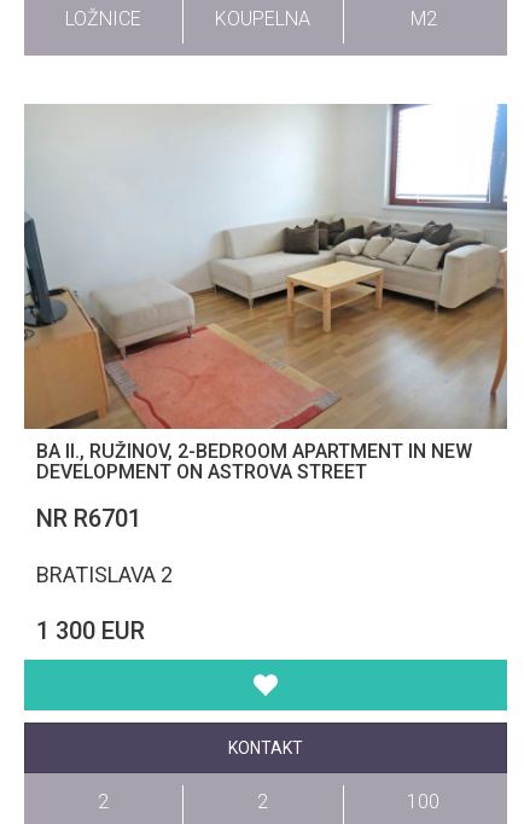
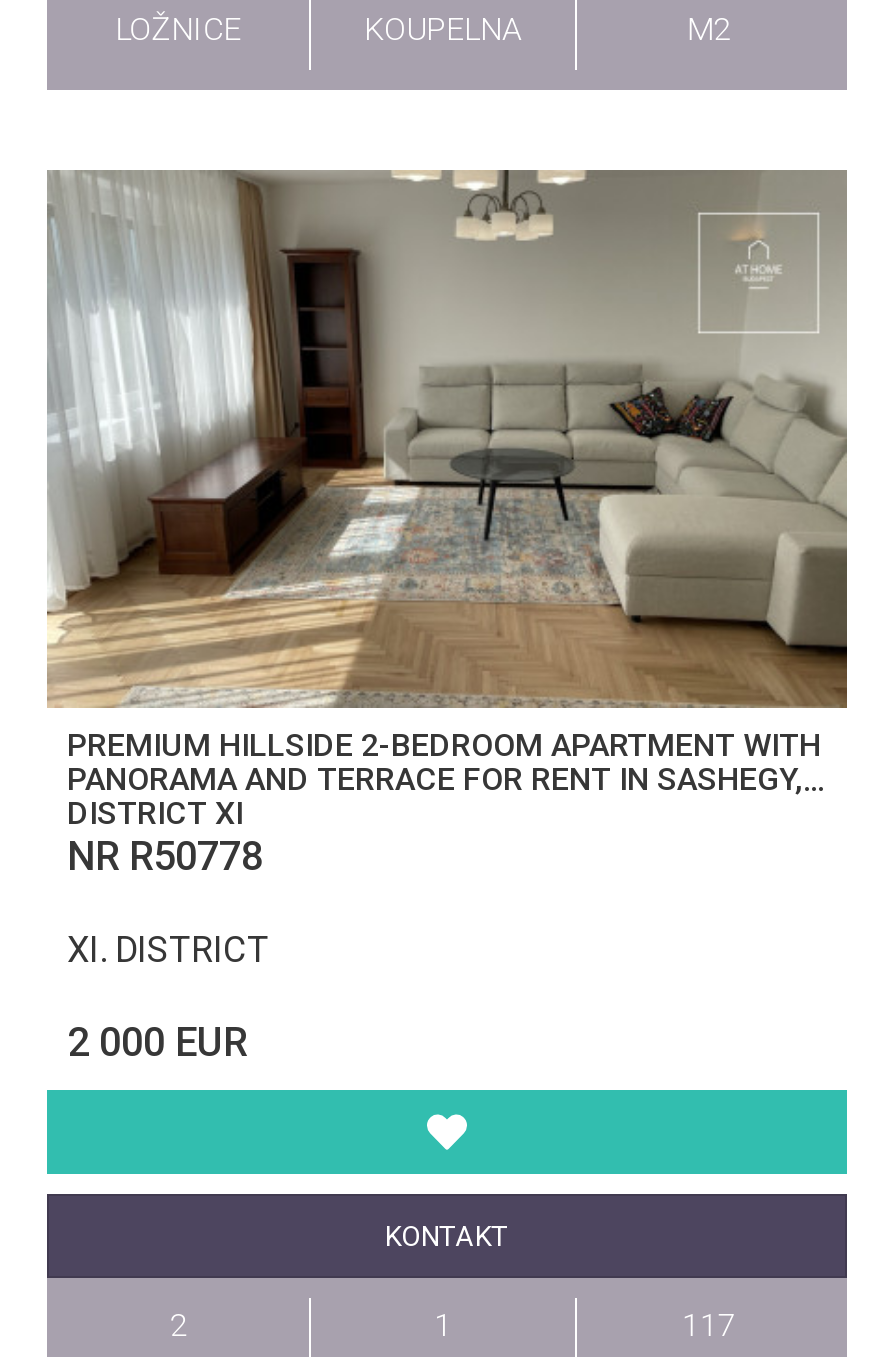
- [image]
- BA II., RUŽINOV, 2-BEDROOM APARTMENT IN NEW
- DEVELOPMENT ON ASTROVA STREET
- NR R6701
- BRATISLAVA 2
- 1 300 EUR
+ [image]
+ PREMIUM HILLSIDE 2-BEDROOM APARTMENT WITH
+ PANORAMA AND TERRACE FOR RENT IN SASHEGY,
+ DISTRICT XI
+ NR R50778
+ XI. DISTRICT
+ 2 000 EUR

- 2
+ 1

- 100
+ 117
